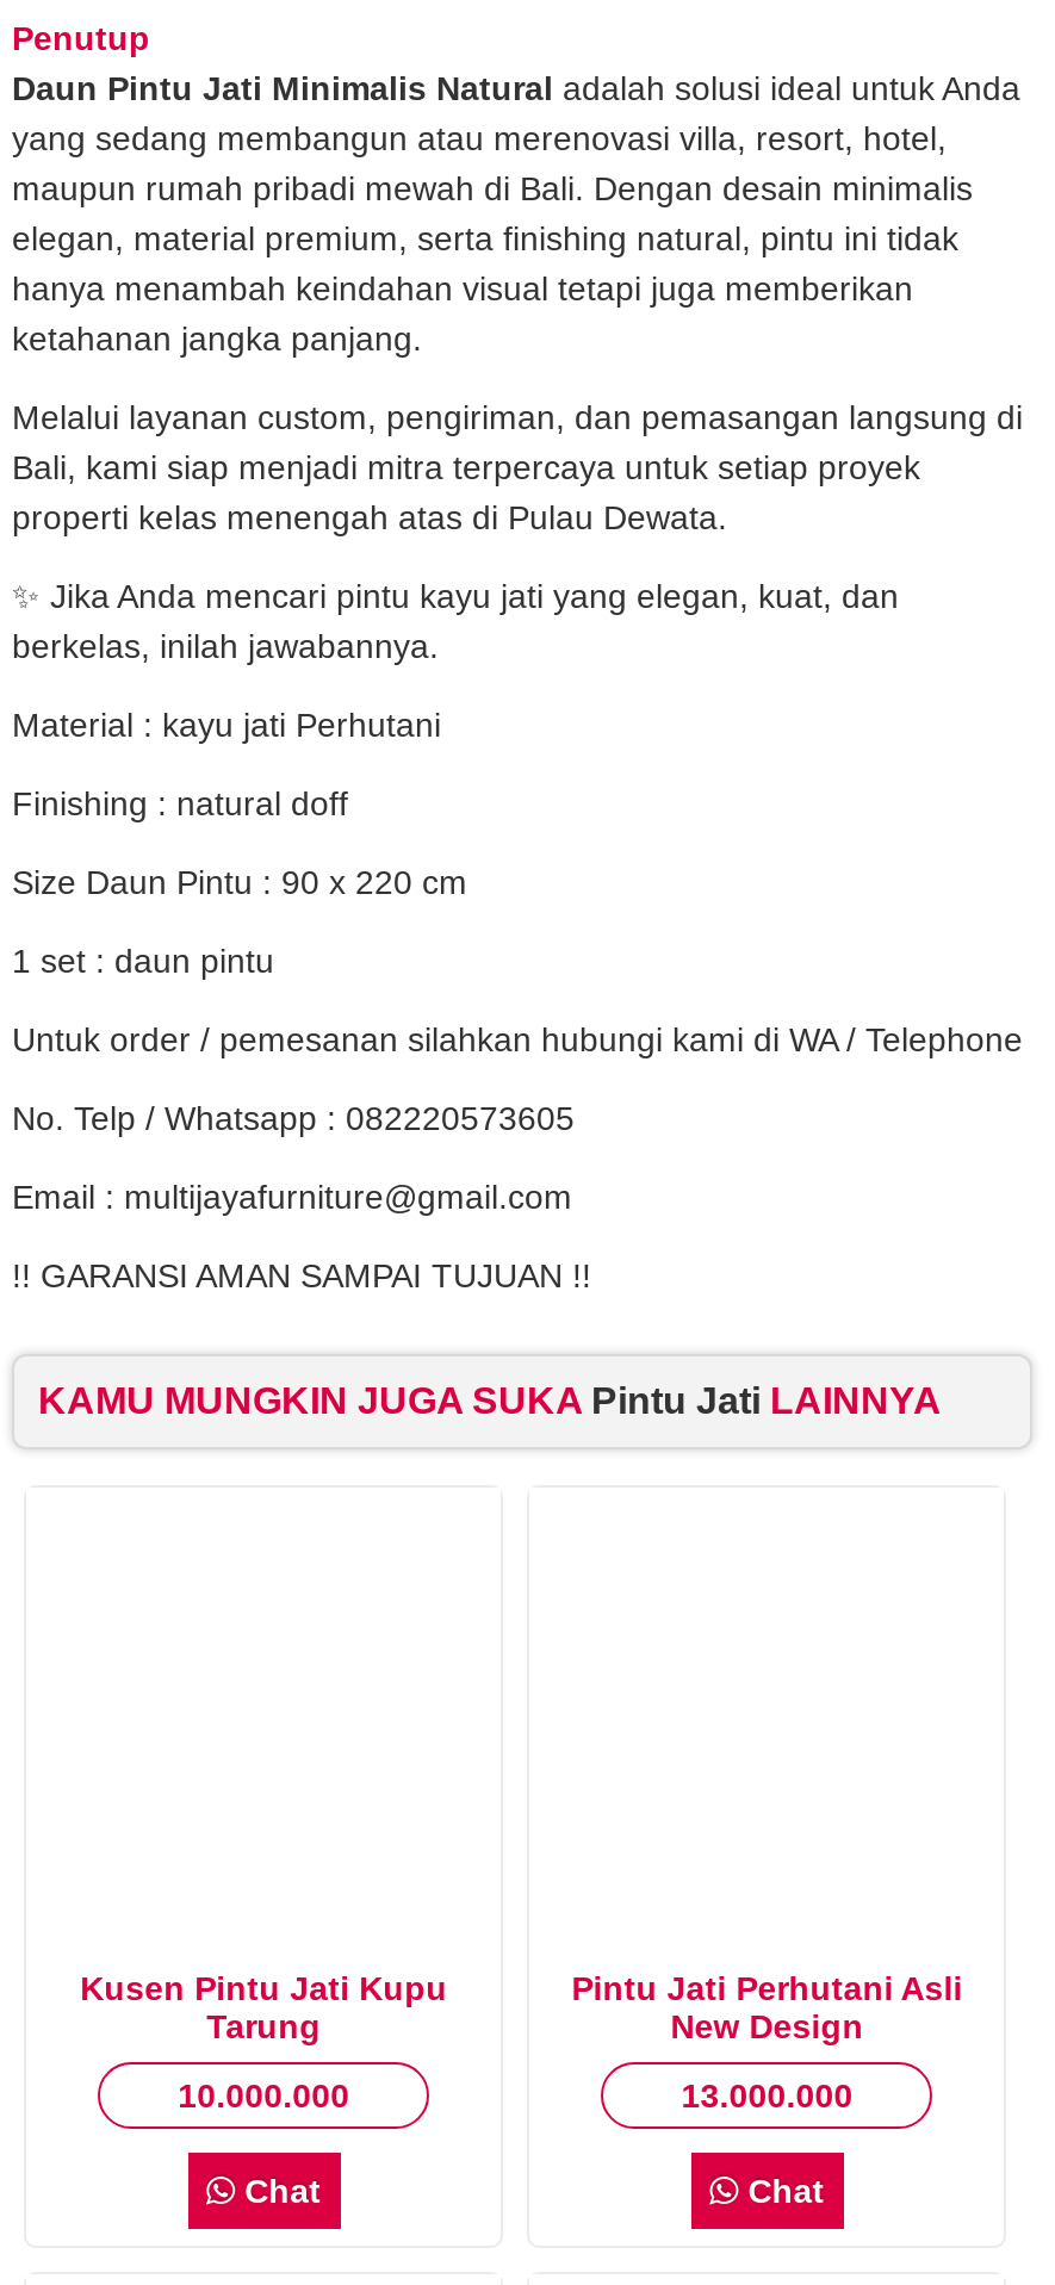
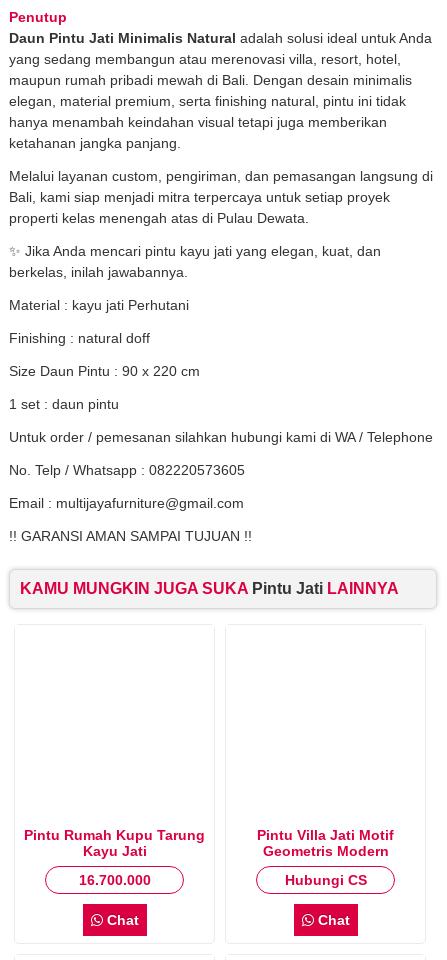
- Kusen Pintu Jati Kupu
- Tarung
+ Pintu Rumah Kupu Tarung
+ Kayu Jati

- Pintu Jati Perhutani Asli
- New Design
+ Pintu Villa Jati Motif
+ Geometris Modern

- 10.000.000
+ 16.700.000

- 13.000.000
+ Hubungi CS
